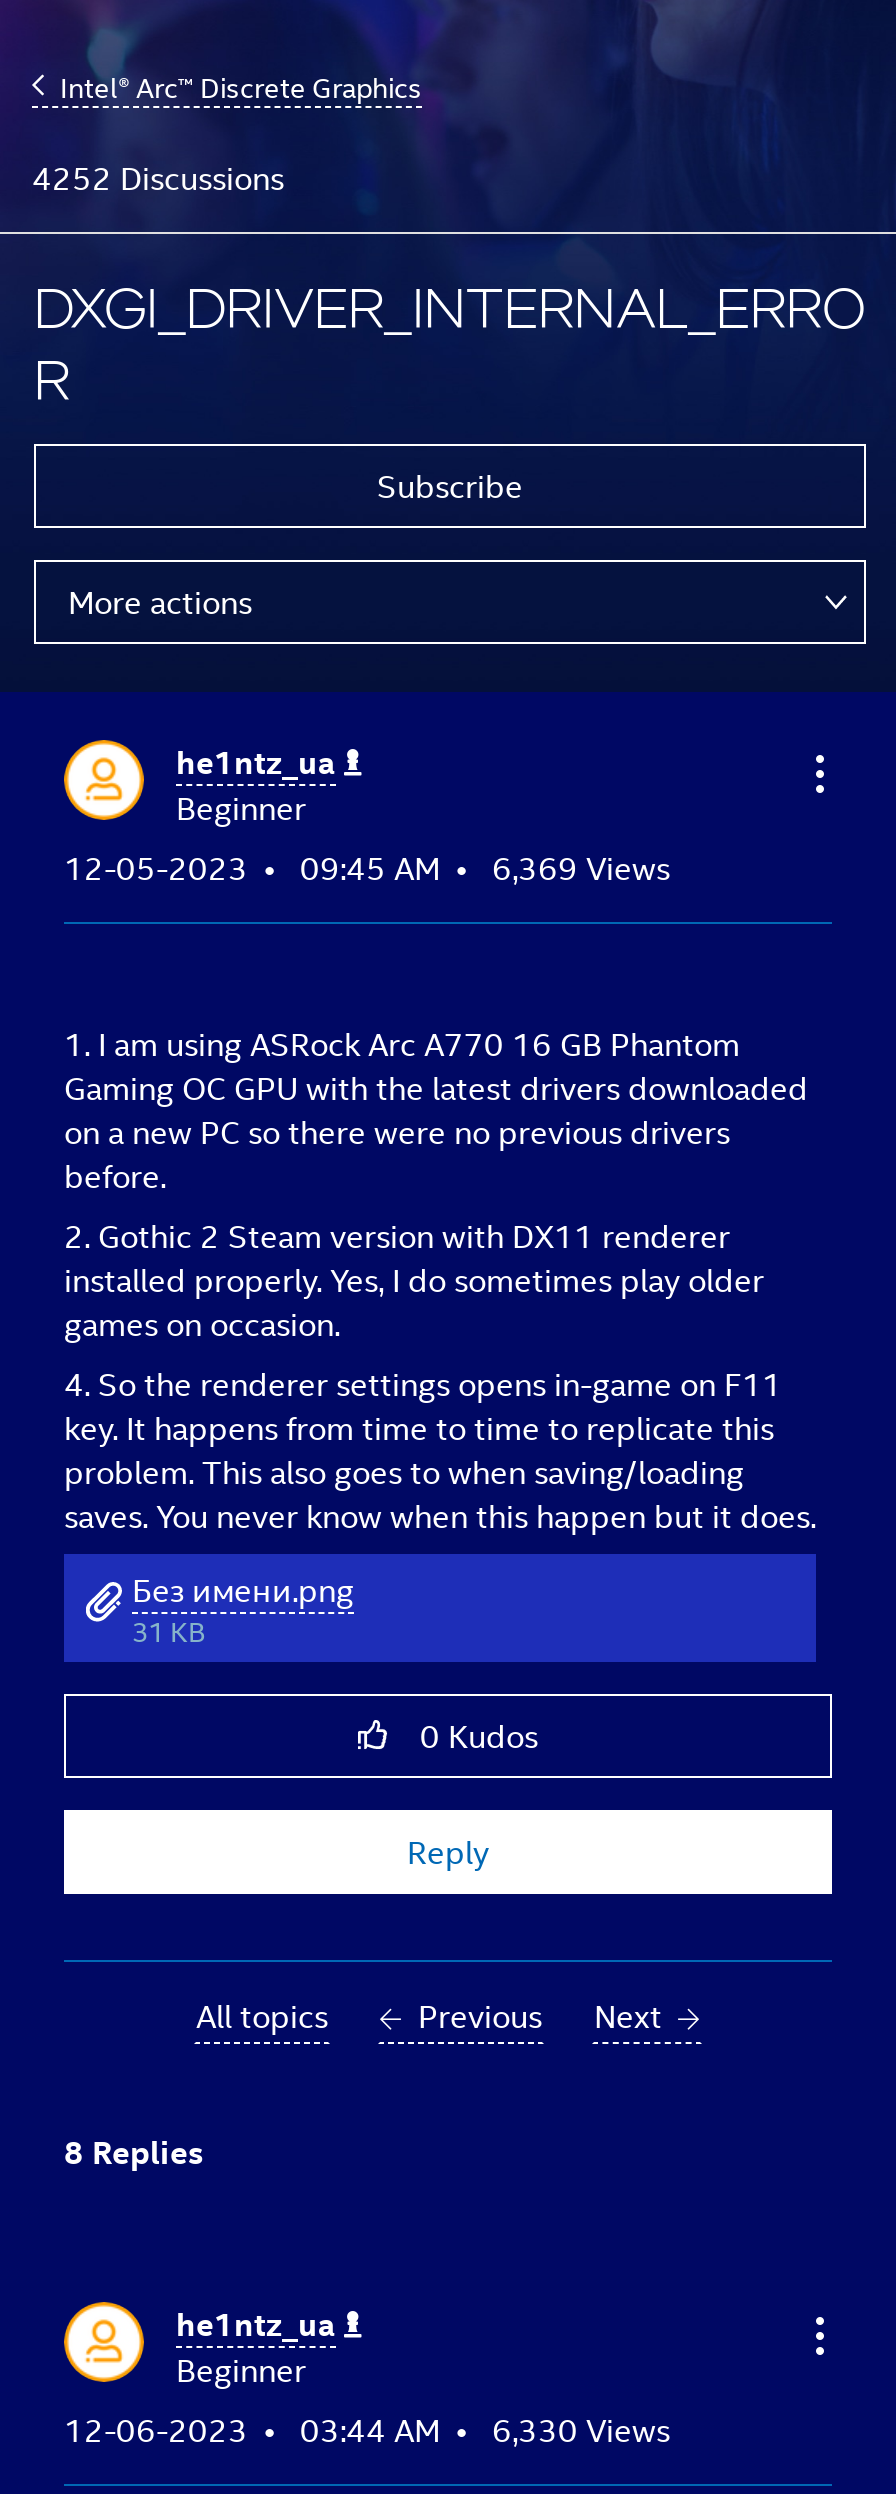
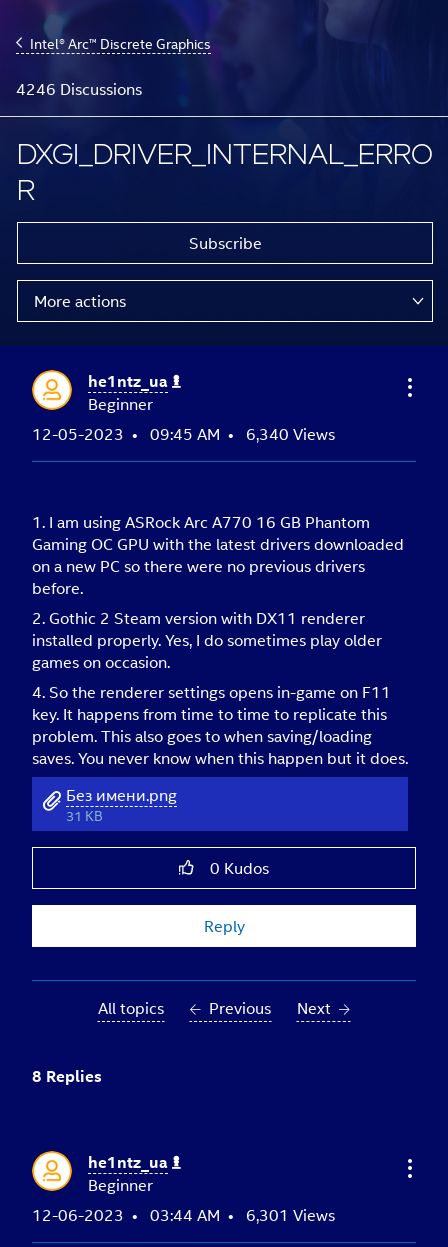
- 4252 Discussions
+ 4246 Discussions

- 12-05-2023 09:45 AM 6,369 Views
+ 12-05-2023 09:45 AM 6,340 Views

- 12-06-2023 03:44 AM 6,330 Views
+ 12-06-2023 03:44 AM 6,301 Views
